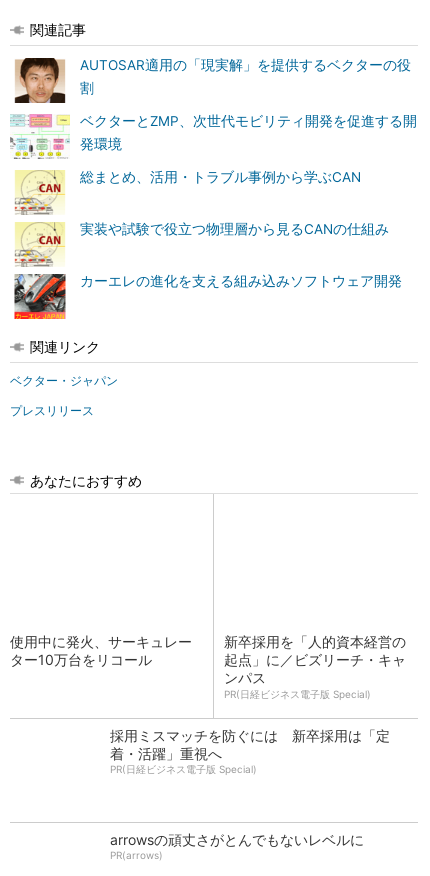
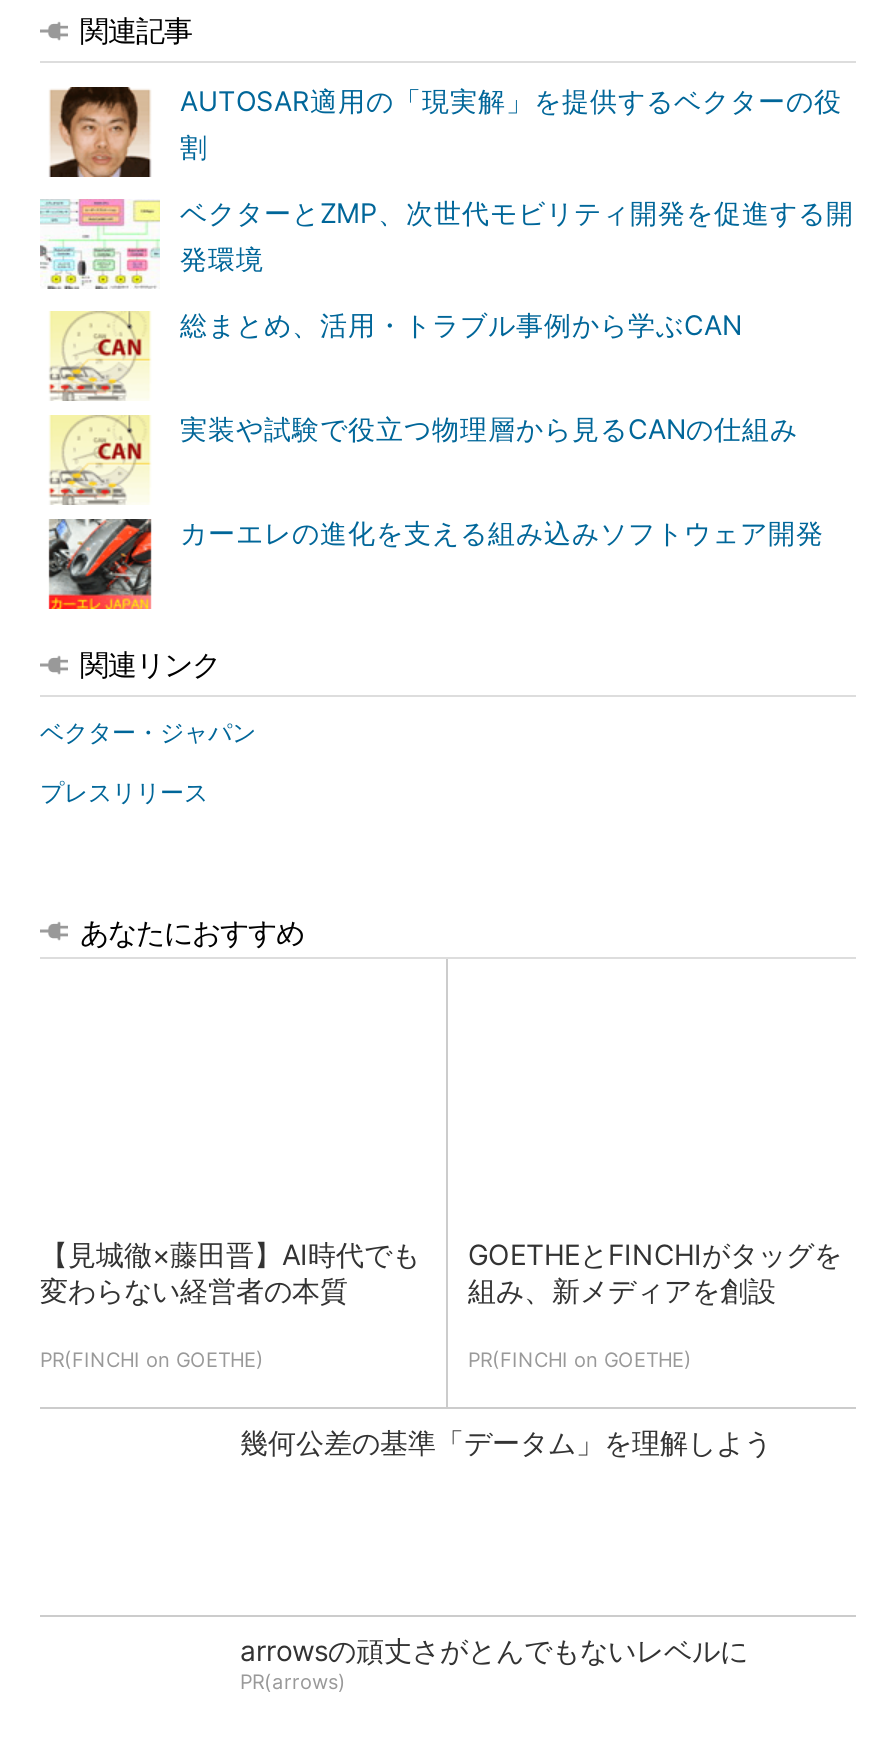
- 使用中に発火、サーキュレー
- ター10万台をリコール
+ 【見城徹×藤田晋】AI時代でも
+ 変わらない経営者の本質
+ PR(FINCHI on GOETHE)

- 新卒採用を「人的資本経営の
- 起点」に／ビズリーチ・キャ
- ンパス
- PR(日経ビジネス電子版 Special)
- 採用ミスマッチを防ぐには 新卒採用は「定
- 着・活躍」重視へ
- PR(日経ビジネス電子版 Special)
+ GOETHEとFINCHIがタッグを
+ 組み、新メディアを創設
+ PR(FINCHI on GOETHE)
+ 幾何公差の基準「データム」を理解しよう
